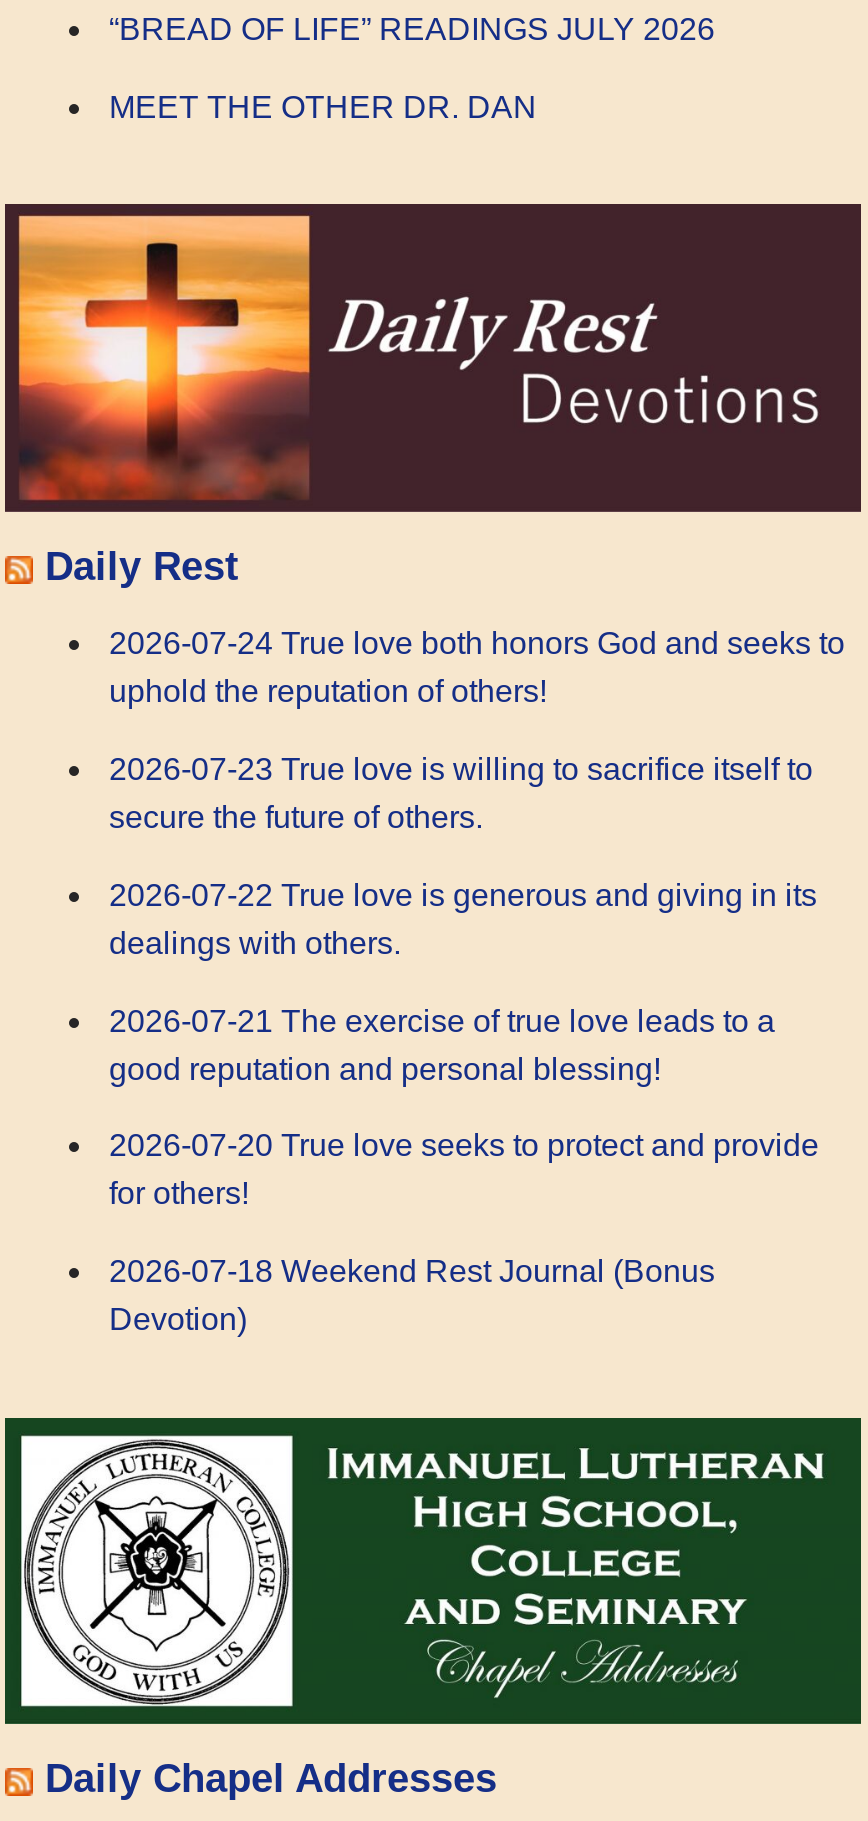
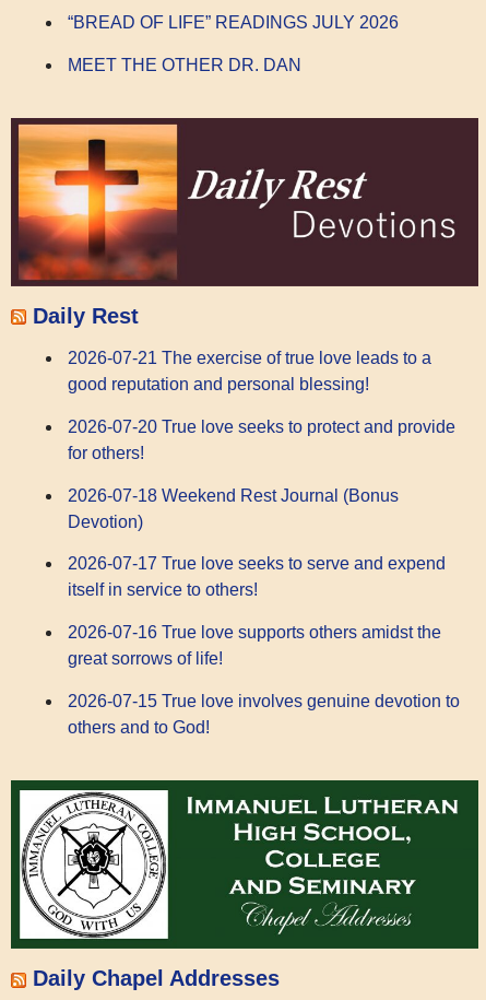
- 2026-07-24 True love both honors God and seeks to
- uphold the reputation of others!
- 2026-07-23 True love is willing to sacrifice itself to
- secure the future of others.
- 2026-07-22 True love is generous and giving in its
- dealings with others.

moved up: 2026-07-21 The exercise of true love leads to a | good reputation and personal blessing! | 2026-07-20 True love seeks to protect and provide | for others! | 2026-07-18 Weekend Rest Journal (Bonus | Devotion)

+ 2026-07-17 True love seeks to serve and expend
+ itself in service to others!
+ 2026-07-16 True love supports others amidst the
+ great sorrows of life!
+ 2026-07-15 True love involves genuine devotion to
+ others and to God!
